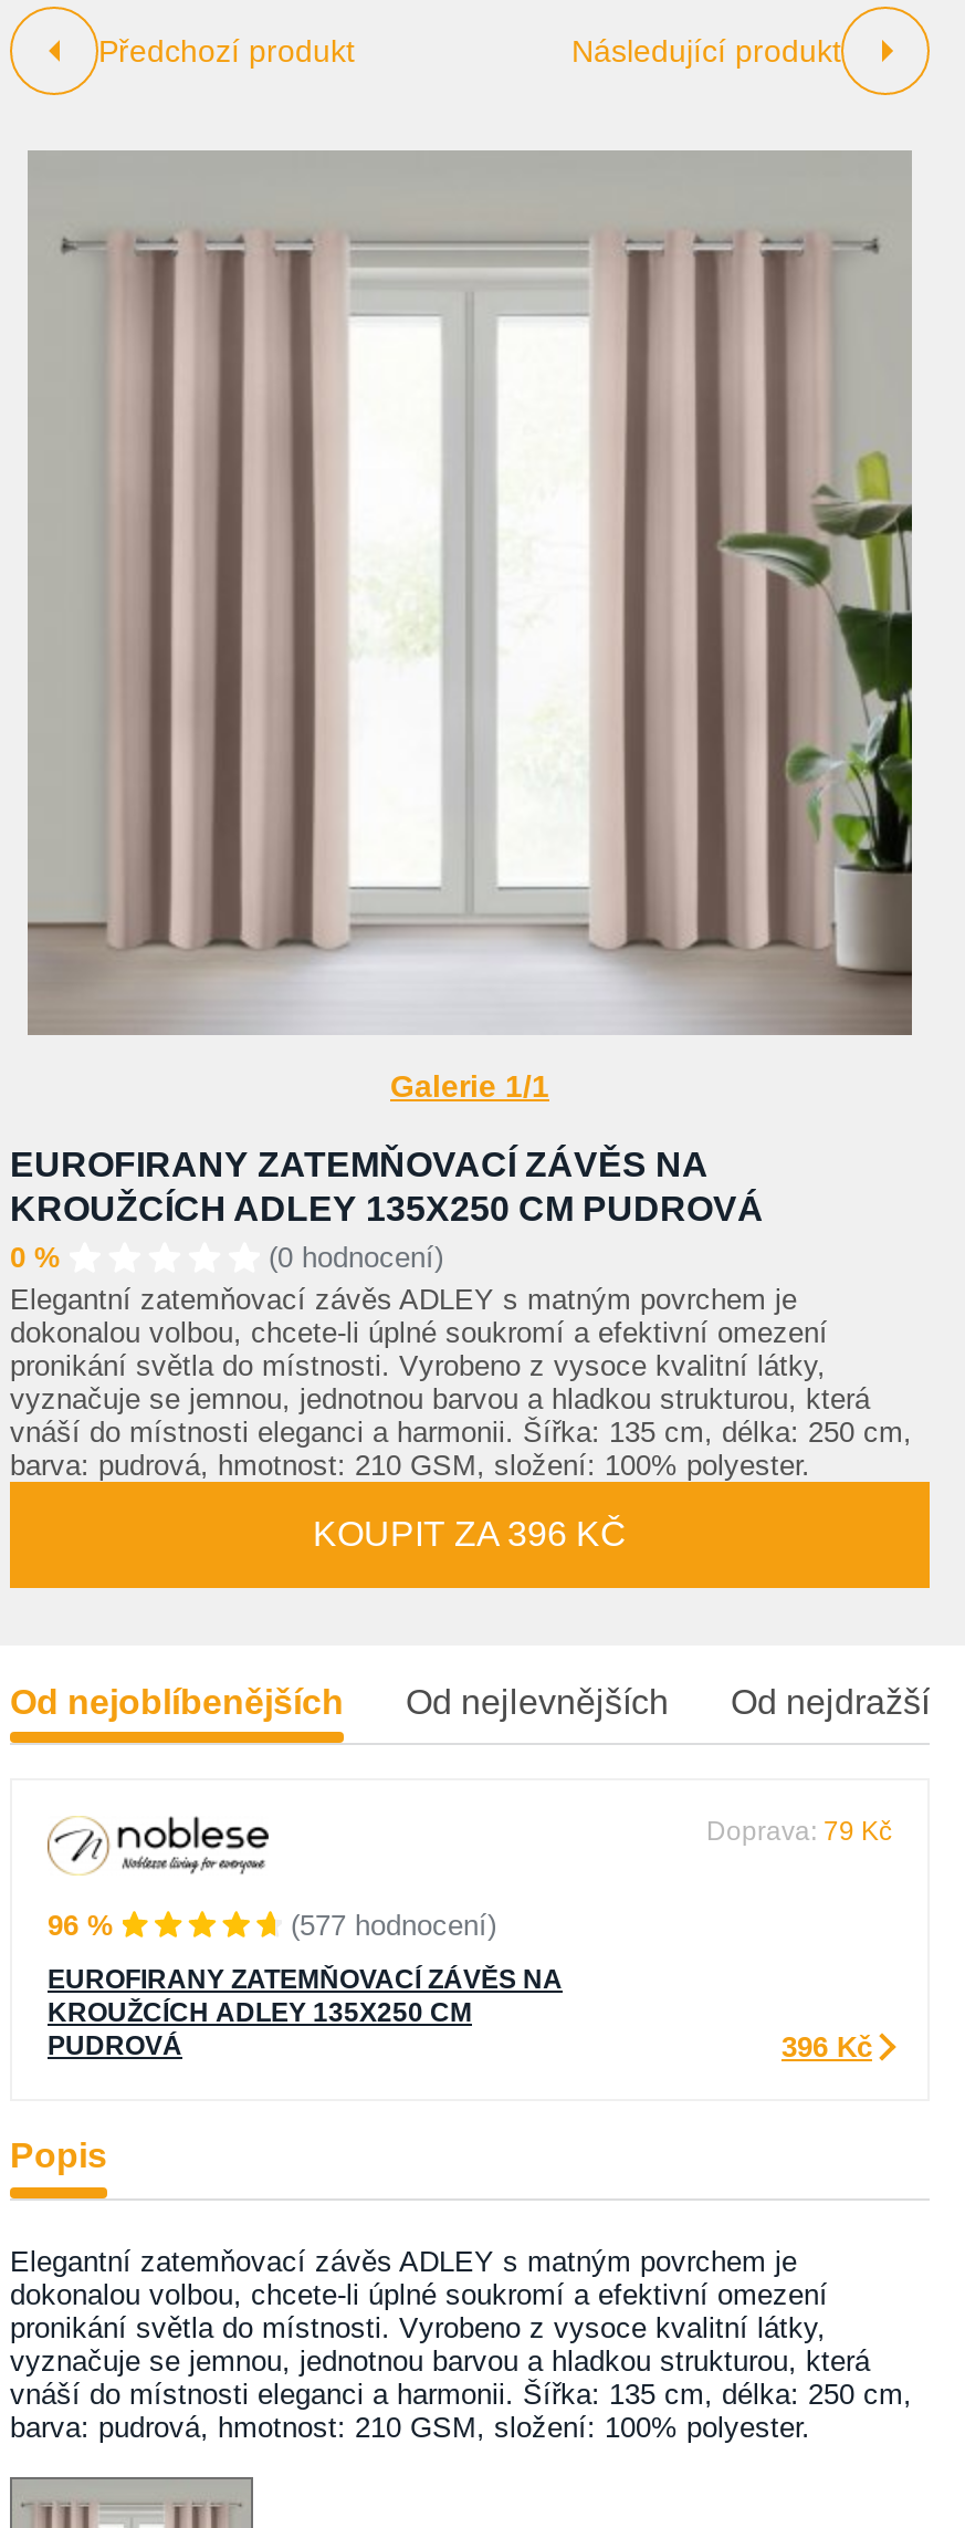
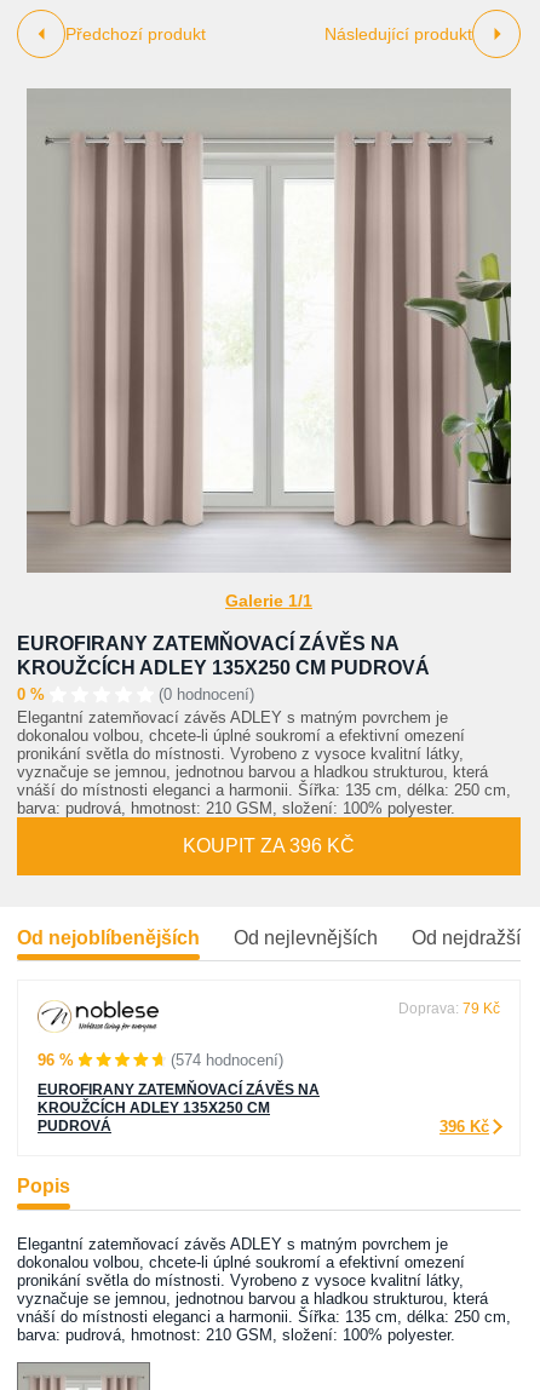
- (577 hodnocení)
+ (574 hodnocení)
